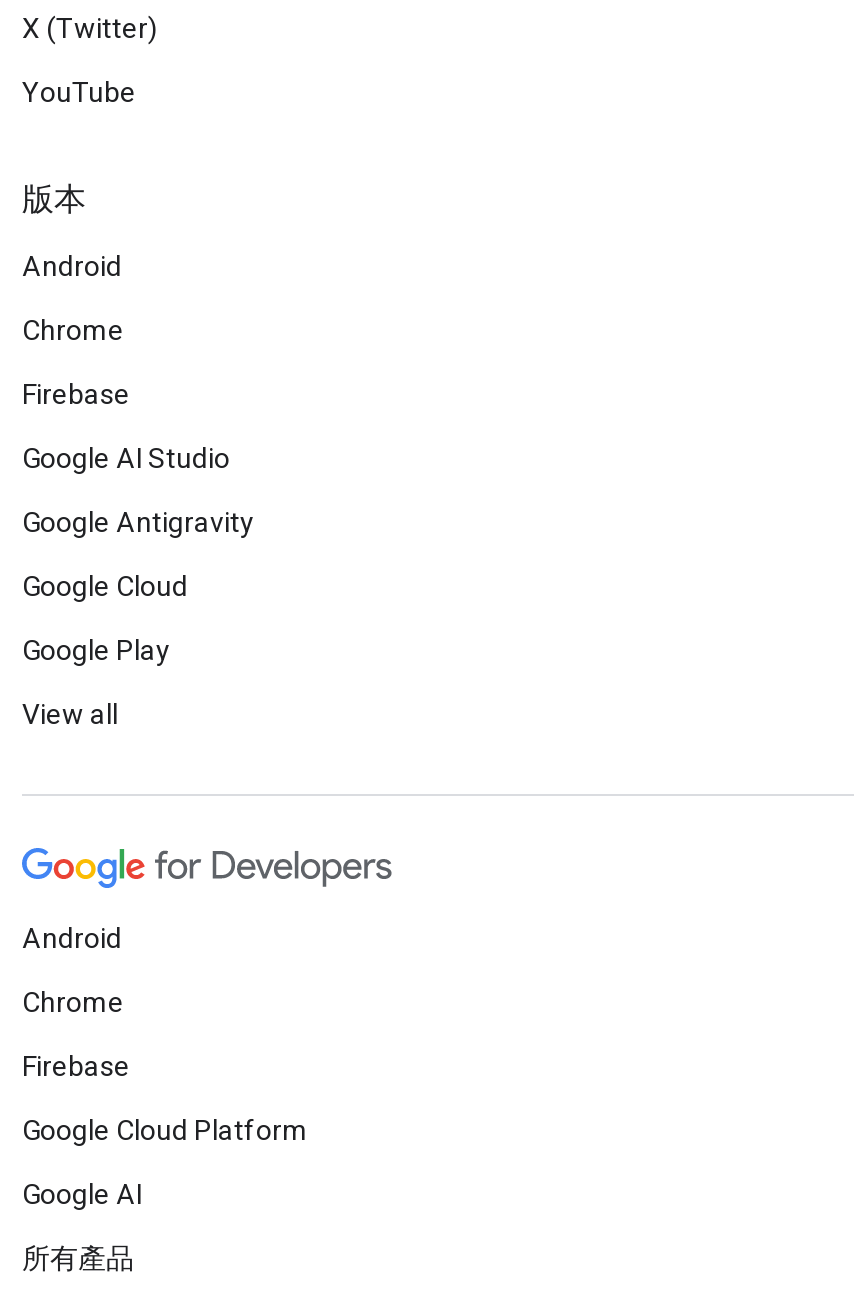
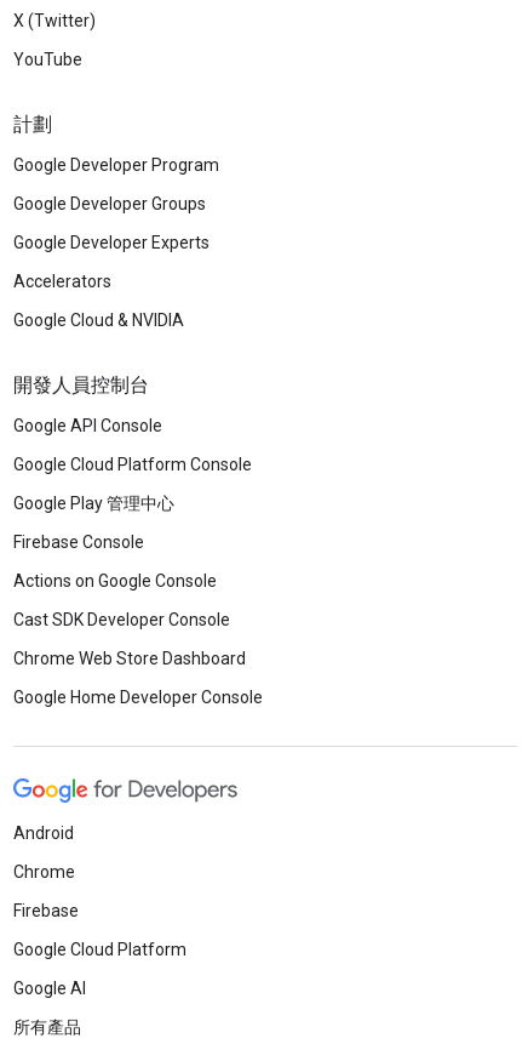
- 版本
- Android
- Chrome
- Firebase
- Google AI Studio
- Google Antigravity
- Google Cloud
- Google Play
- View all
+ 計劃
+ Google Developer Program
+ Google Developer Groups
+ Google Developer Experts
+ Accelerators
+ Google Cloud & NVIDIA
+ 開發人員控制台
+ Google API Console
+ Google Cloud Platform Console
+ Google Play 管理中心
+ Firebase Console
+ Actions on Google Console
+ Cast SDK Developer Console
+ Chrome Web Store Dashboard
+ Google Home Developer Console
